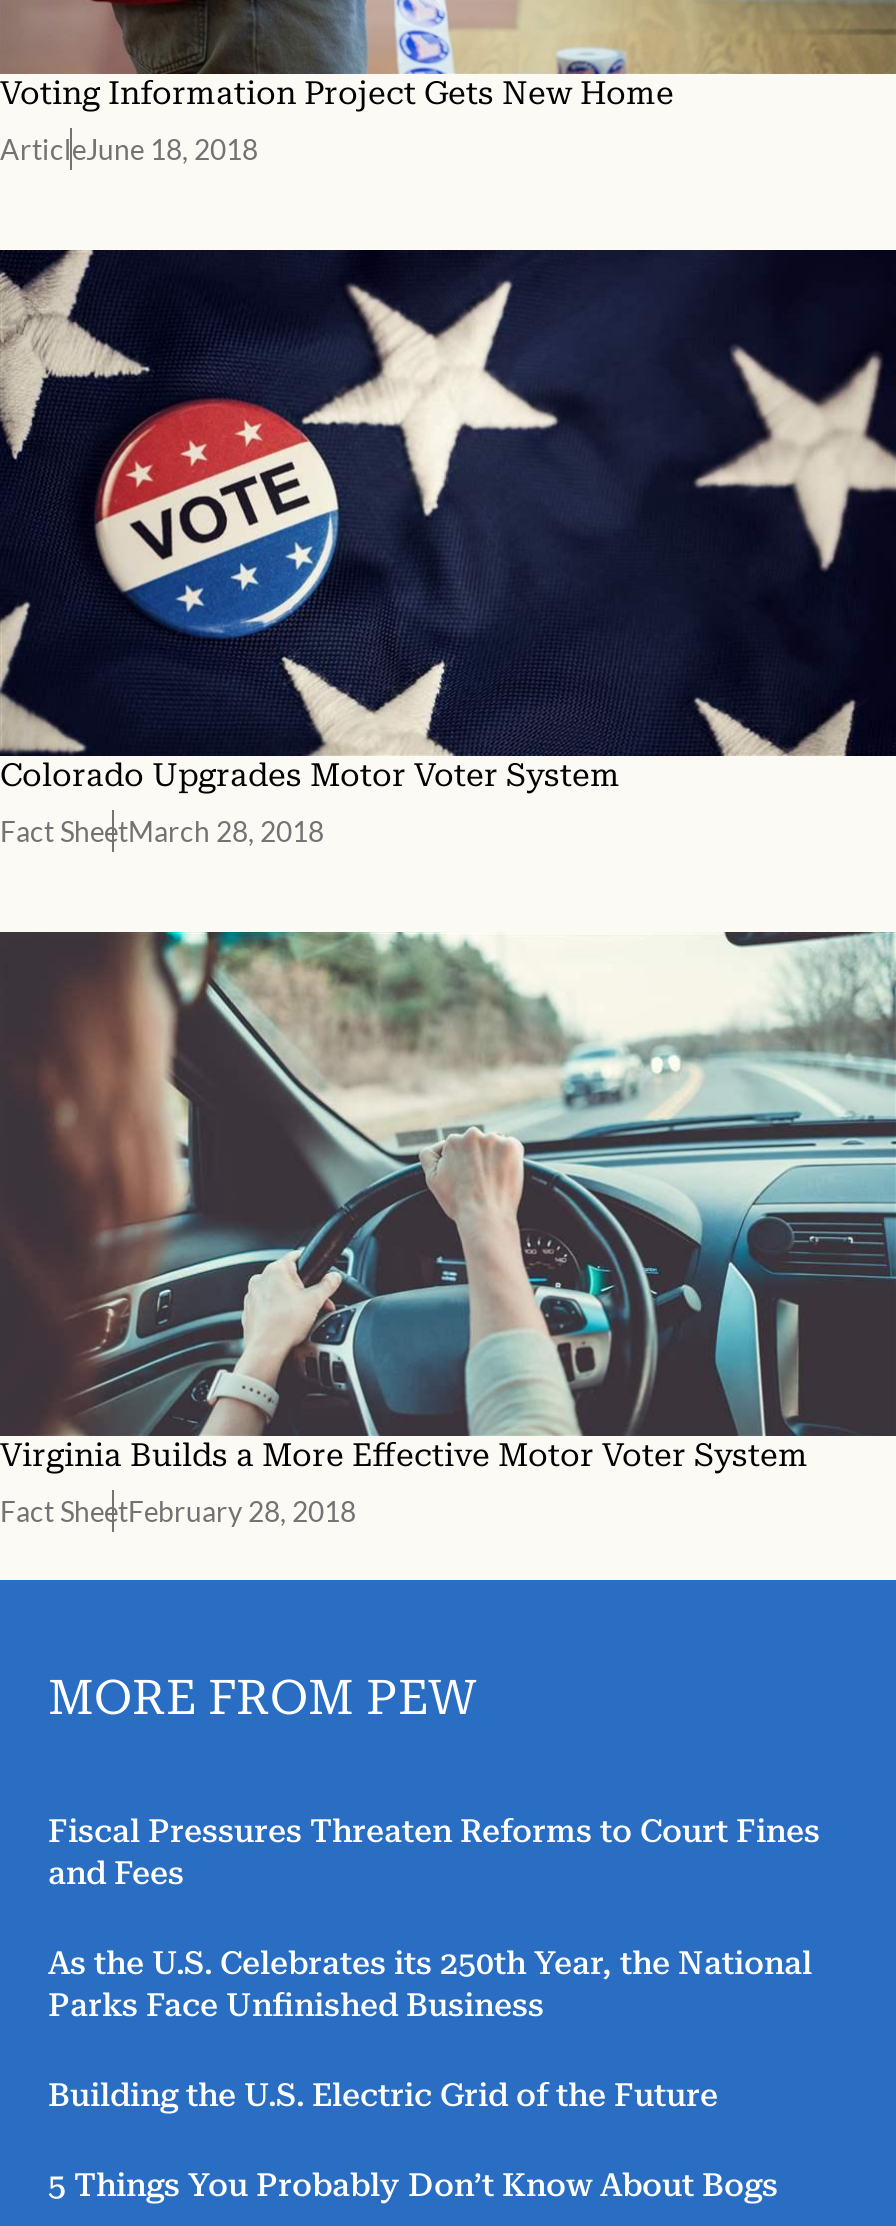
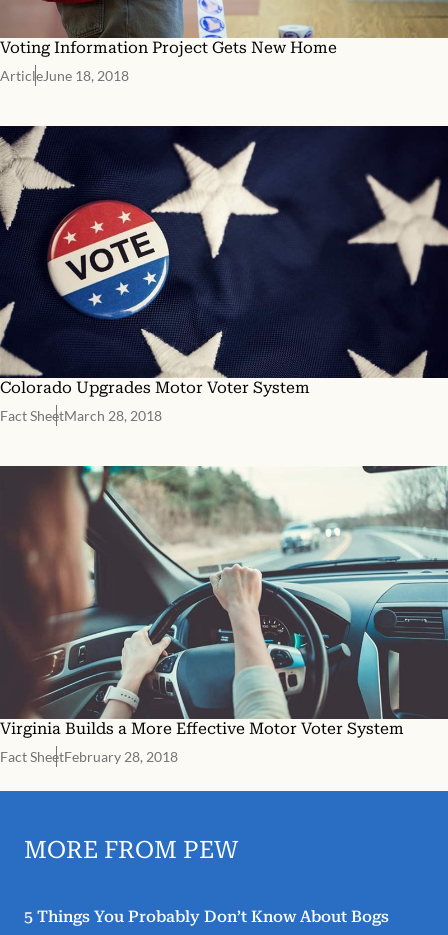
- Fiscal Pressures Threaten Reforms to Court Fines
- and Fees
- As the U.S. Celebrates its 250th Year, the National
- Parks Face Unfinished Business
- Building the U.S. Electric Grid of the Future
